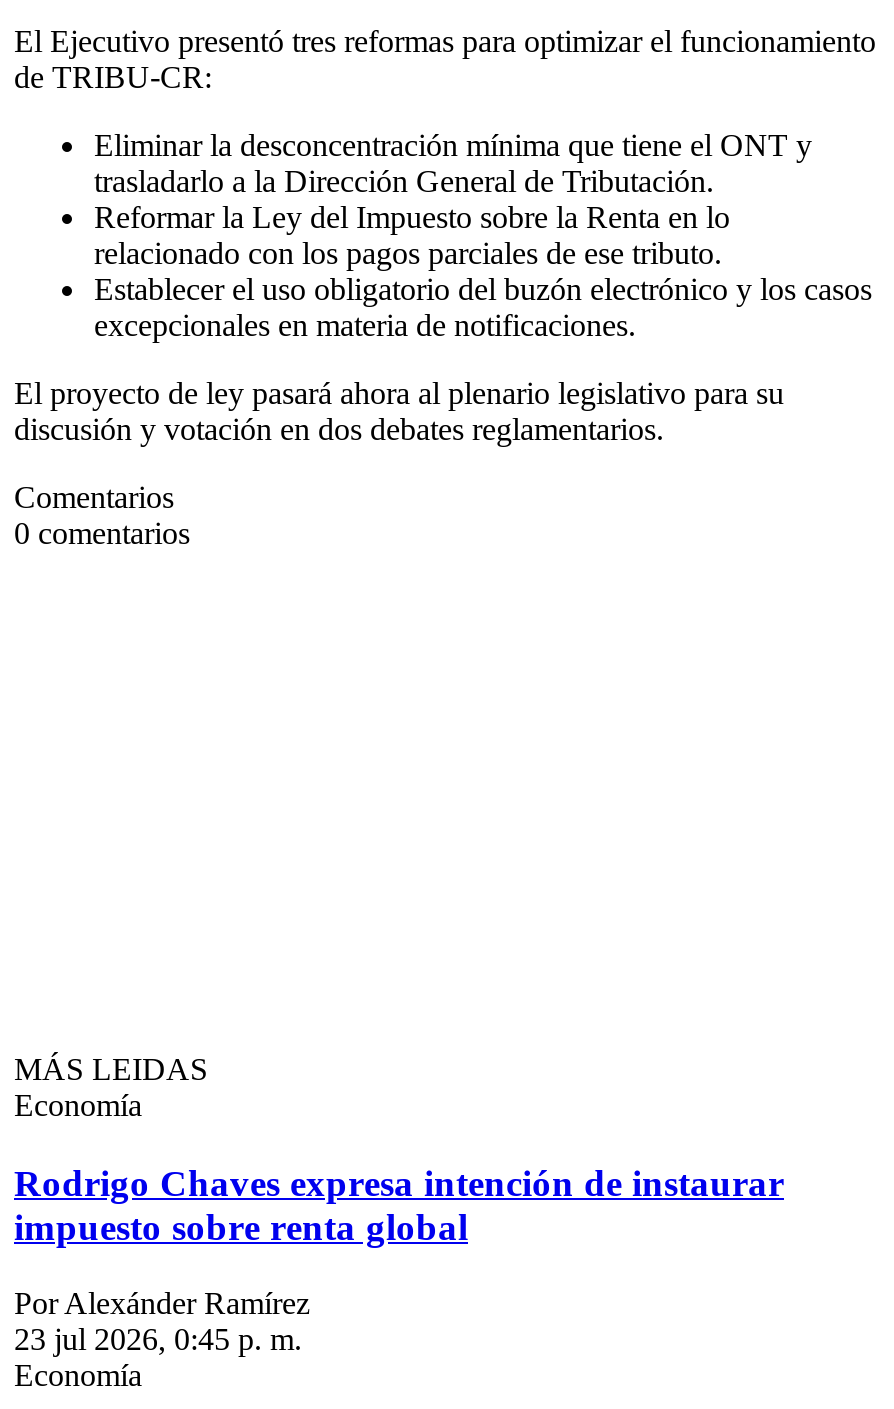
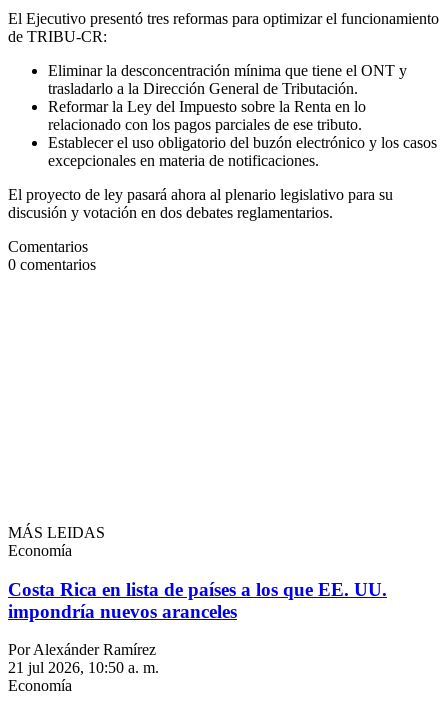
- Rodrigo Chaves expresa intención de instaurar
- impuesto sobre renta global
+ Costa Rica en lista de países a los que EE. UU.
+ impondría nuevos aranceles

- 23 jul 2026, 0:45 p. m.
+ 21 jul 2026, 10:50 a. m.
